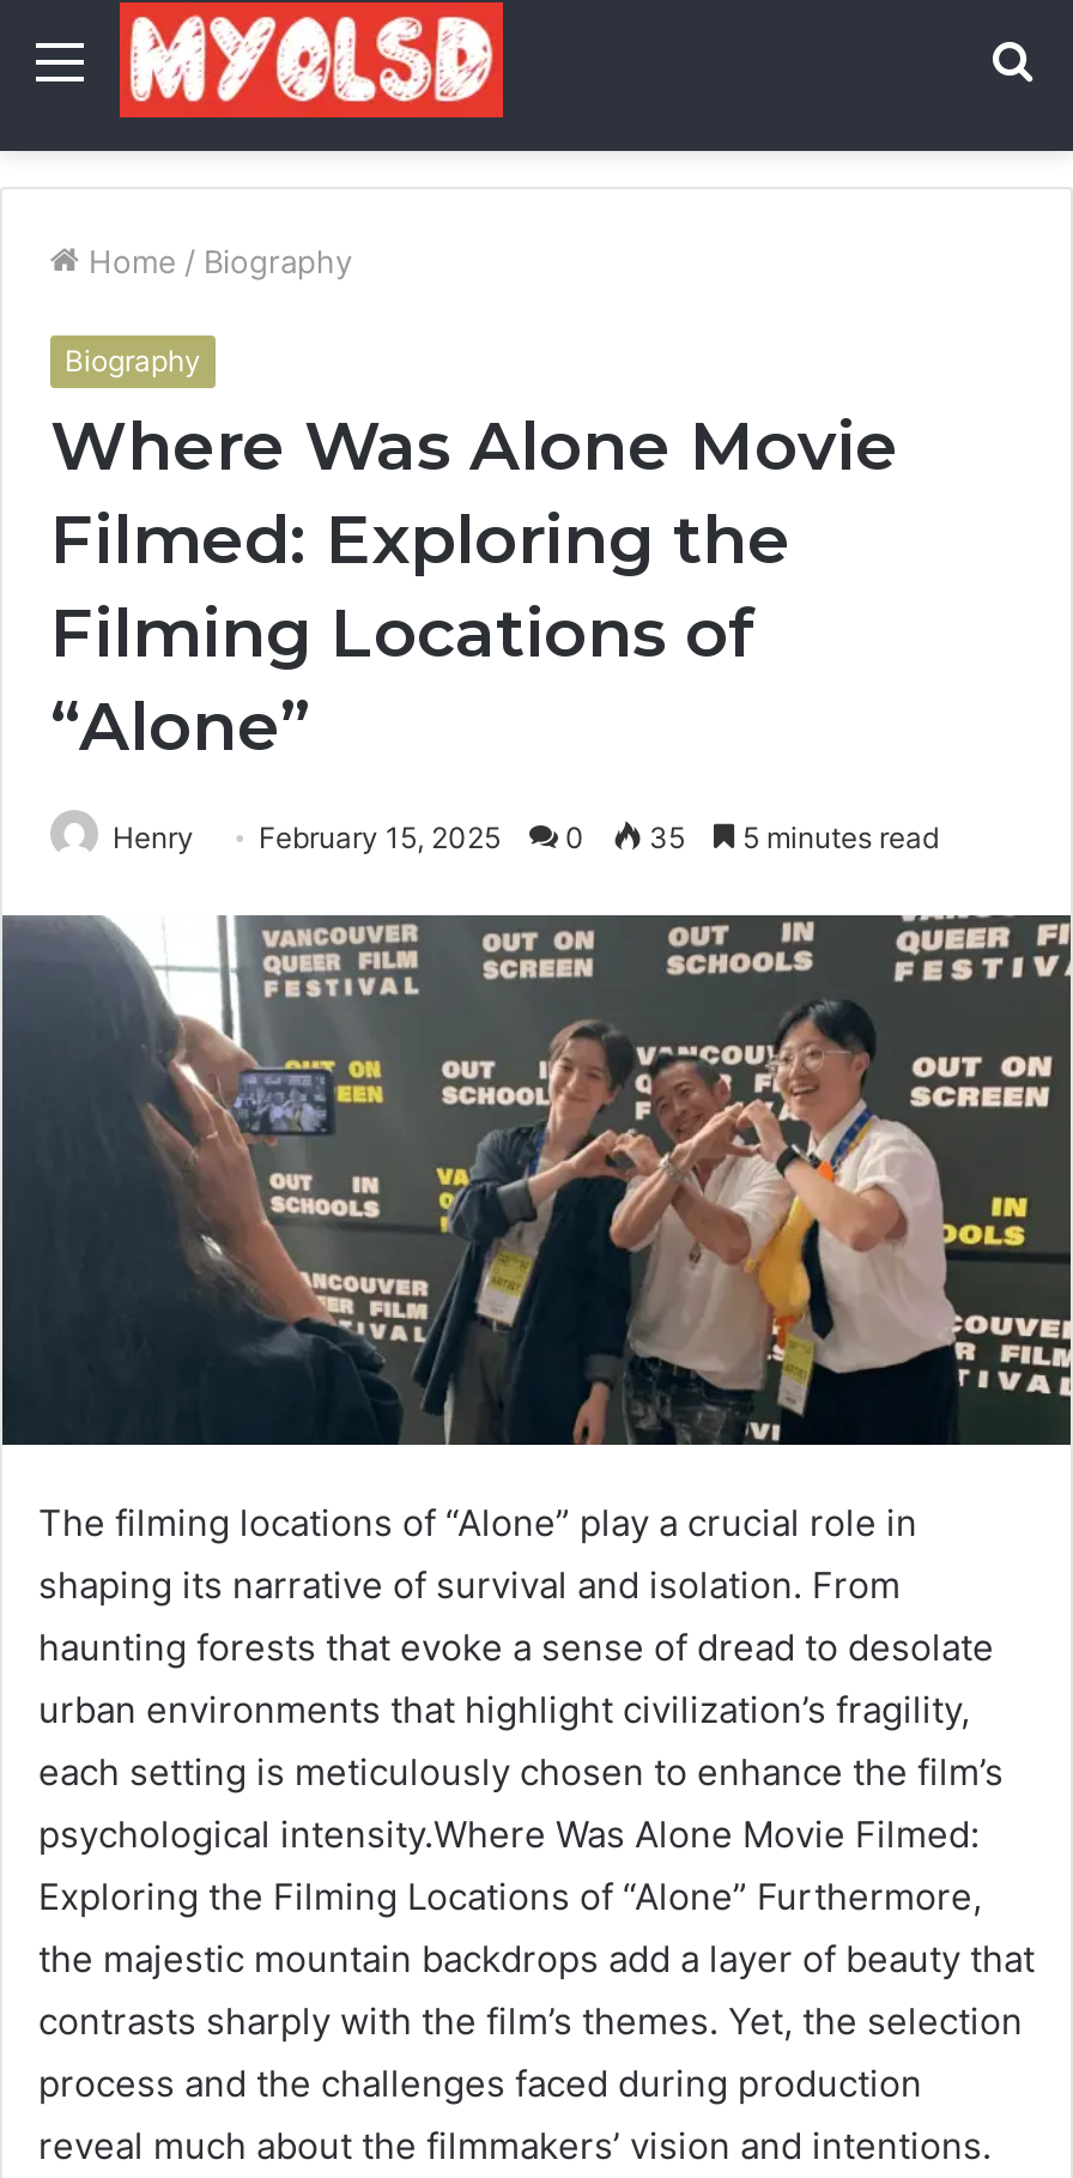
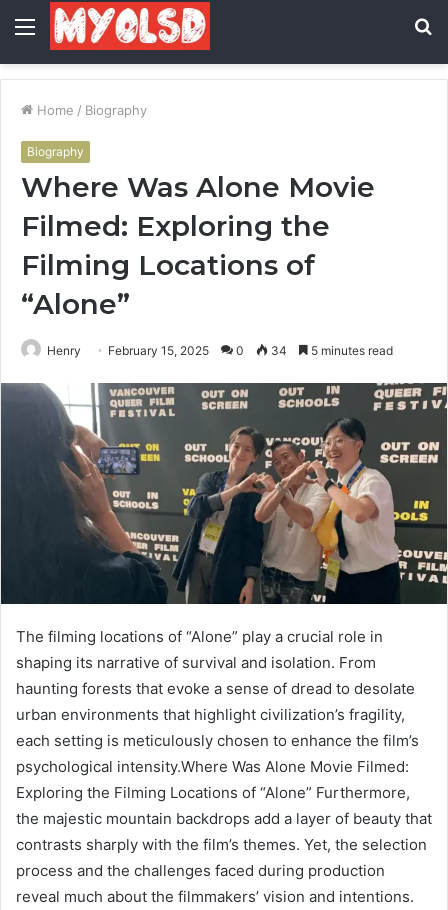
- Henry February 15, 2025 0 35 5 minutes read
+ Henry February 15, 2025 0 34 5 minutes read
